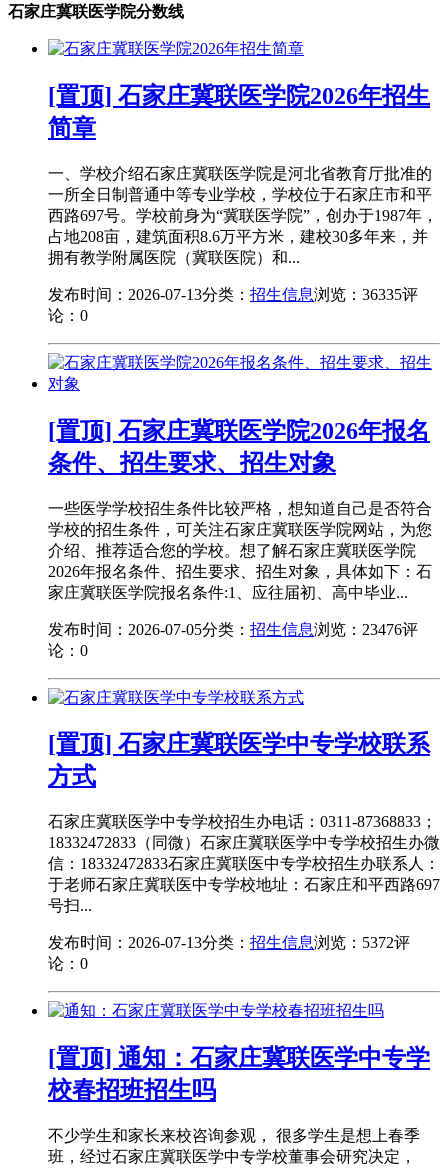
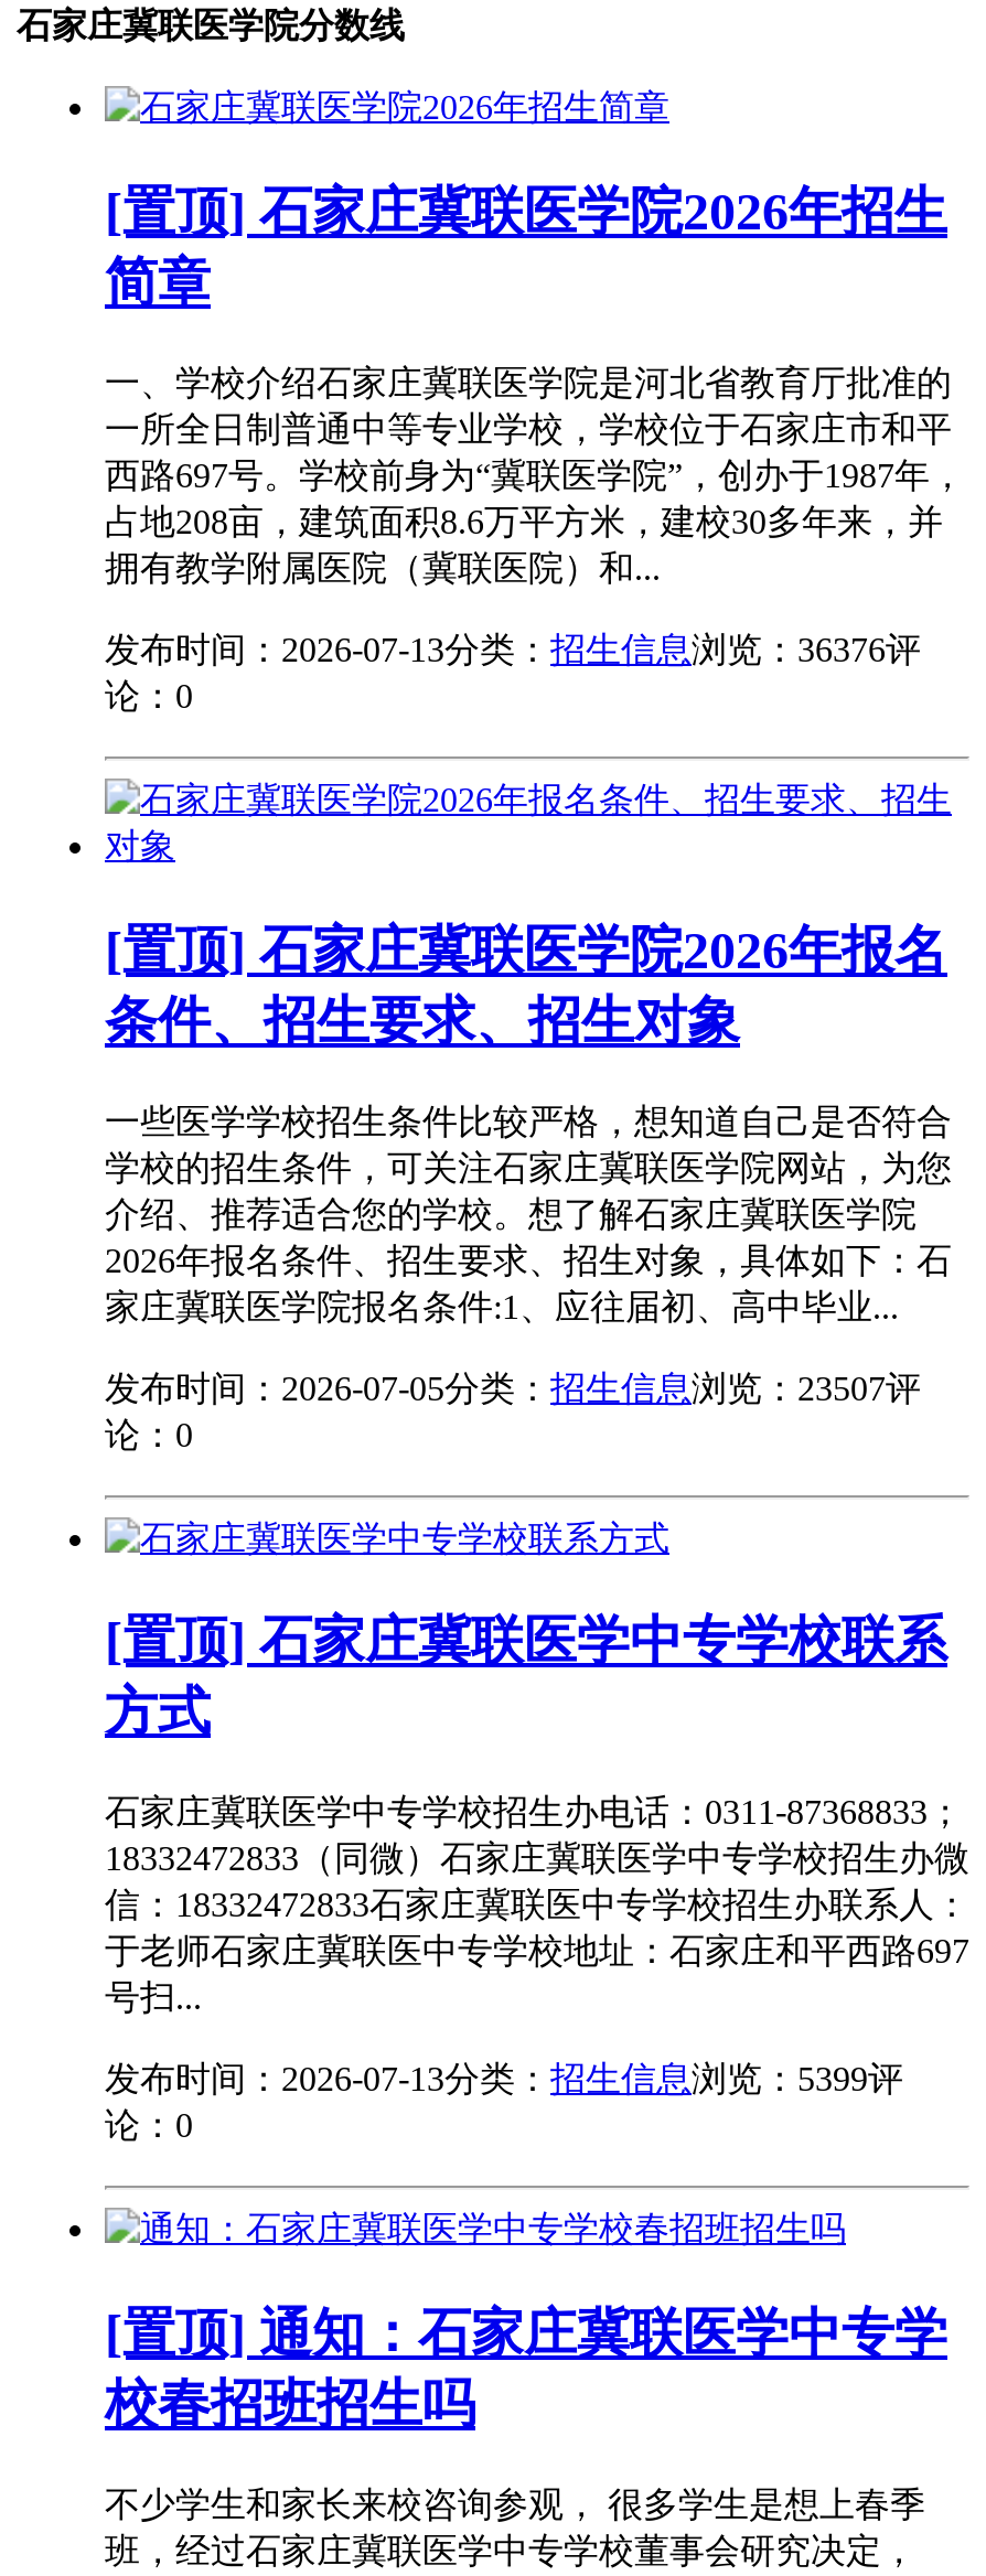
- 发布时间：2026-07-13分类：招生信息浏览：36335评
+ 发布时间：2026-07-13分类：招生信息浏览：36376评

- 发布时间：2026-07-05分类：招生信息浏览：23476评
+ 发布时间：2026-07-05分类：招生信息浏览：23507评

- 发布时间：2026-07-13分类：招生信息浏览：5372评
+ 发布时间：2026-07-13分类：招生信息浏览：5399评
